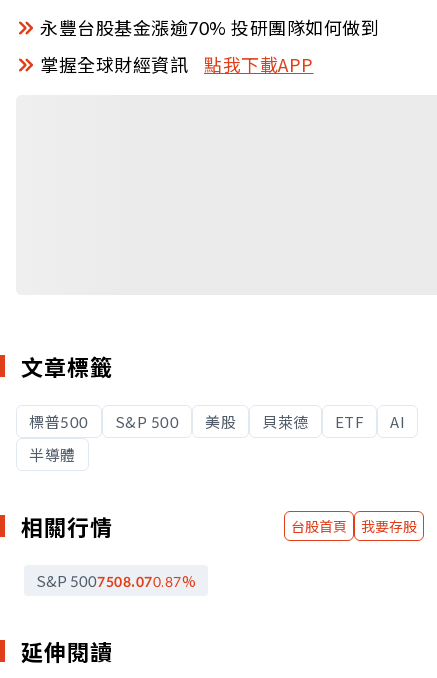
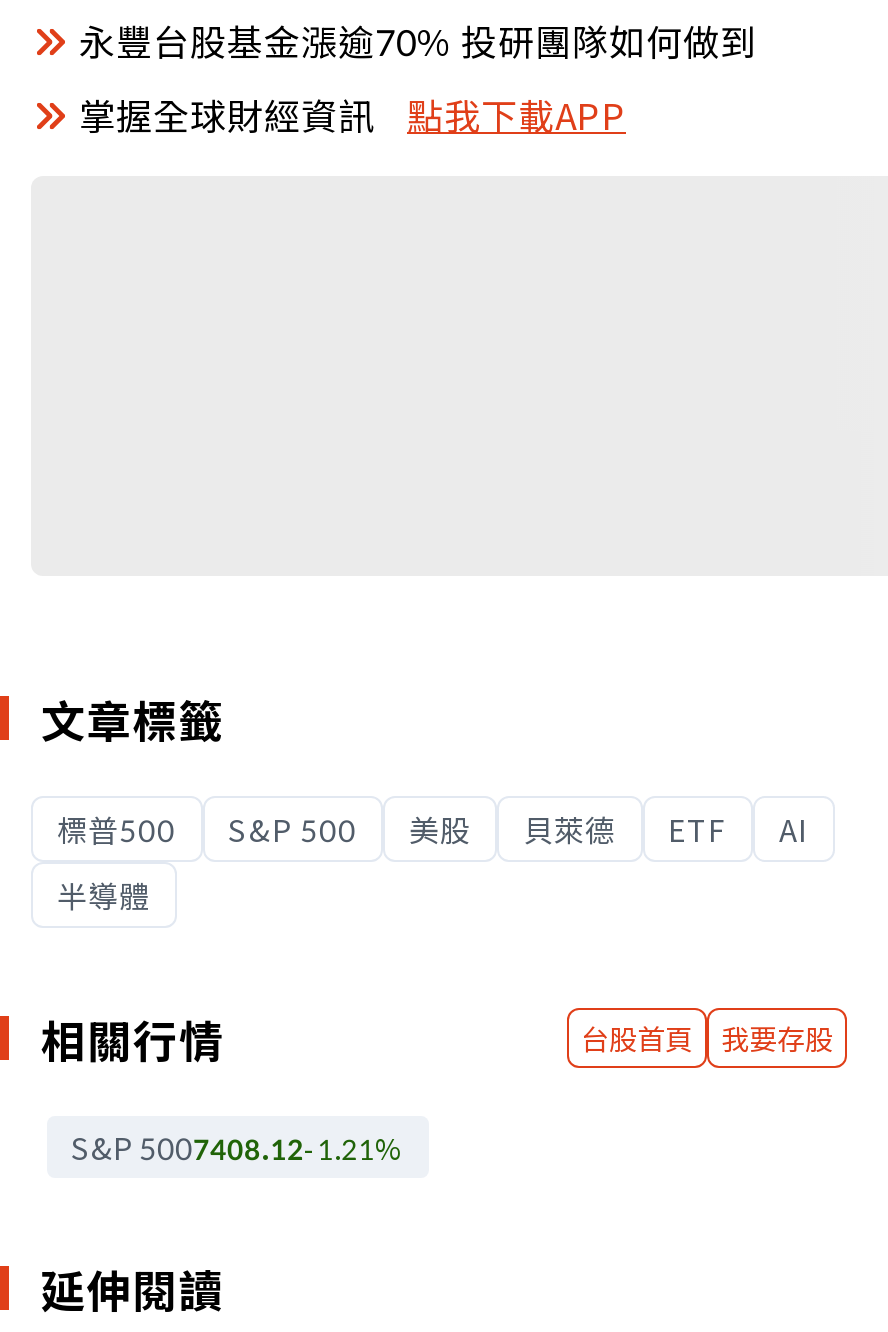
- S&P 5007508.07 0.87%
+ S&P 5007408.12 -1.21%
